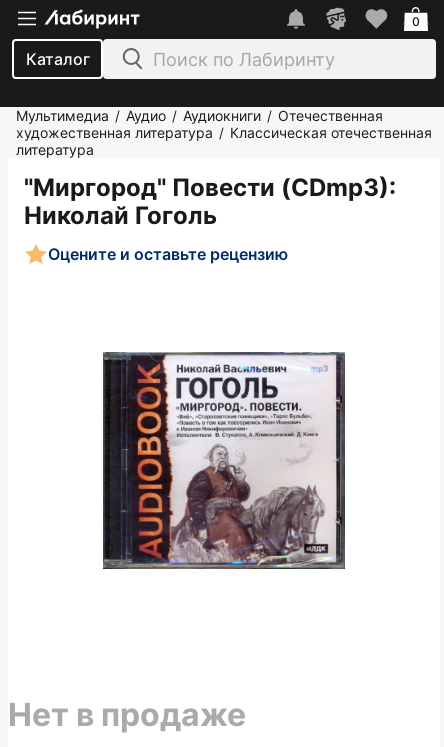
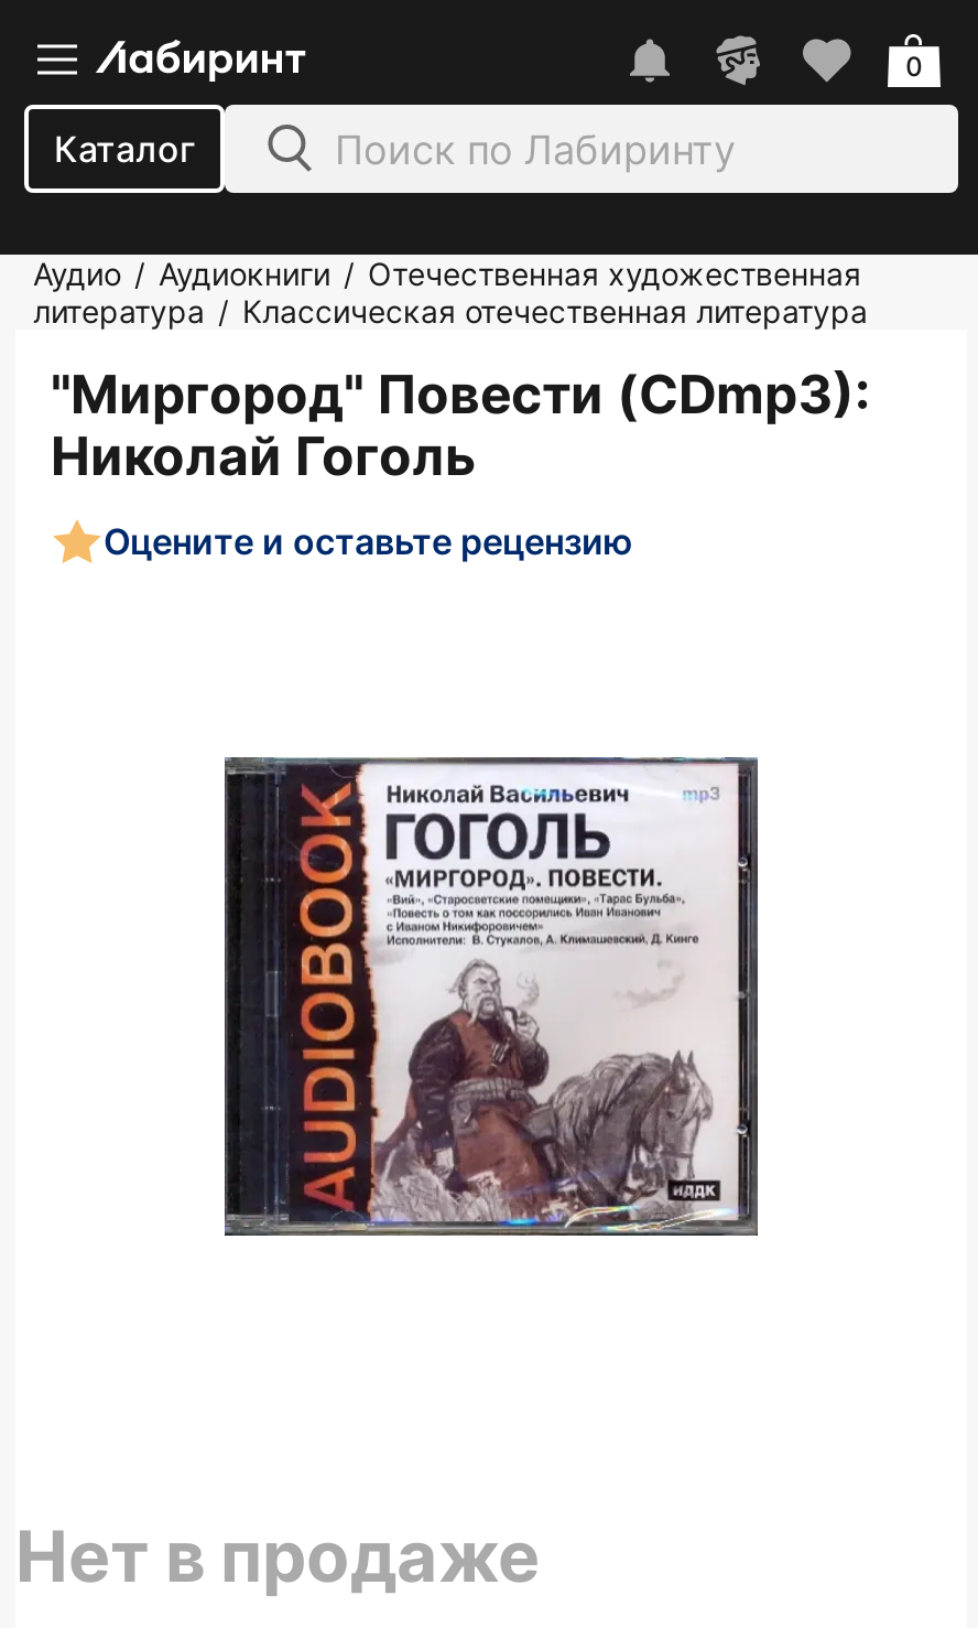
- Мультимедиа / Аудио / Аудиокниги / Отечественная
- художественная литература / Классическая отечественная
- литература
+ Аудио / Аудиокниги / Отечественная художественная
+ литература / Классическая отечественная литература
